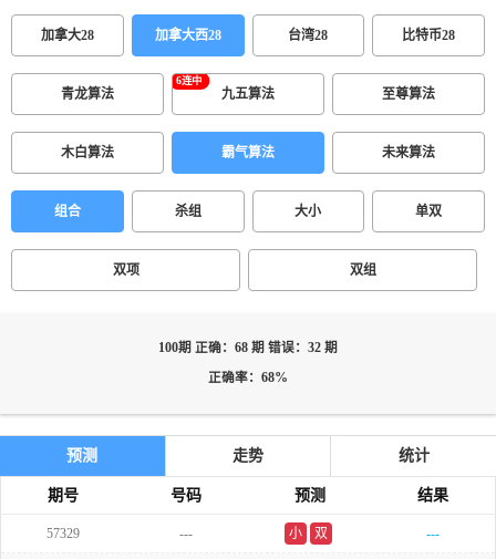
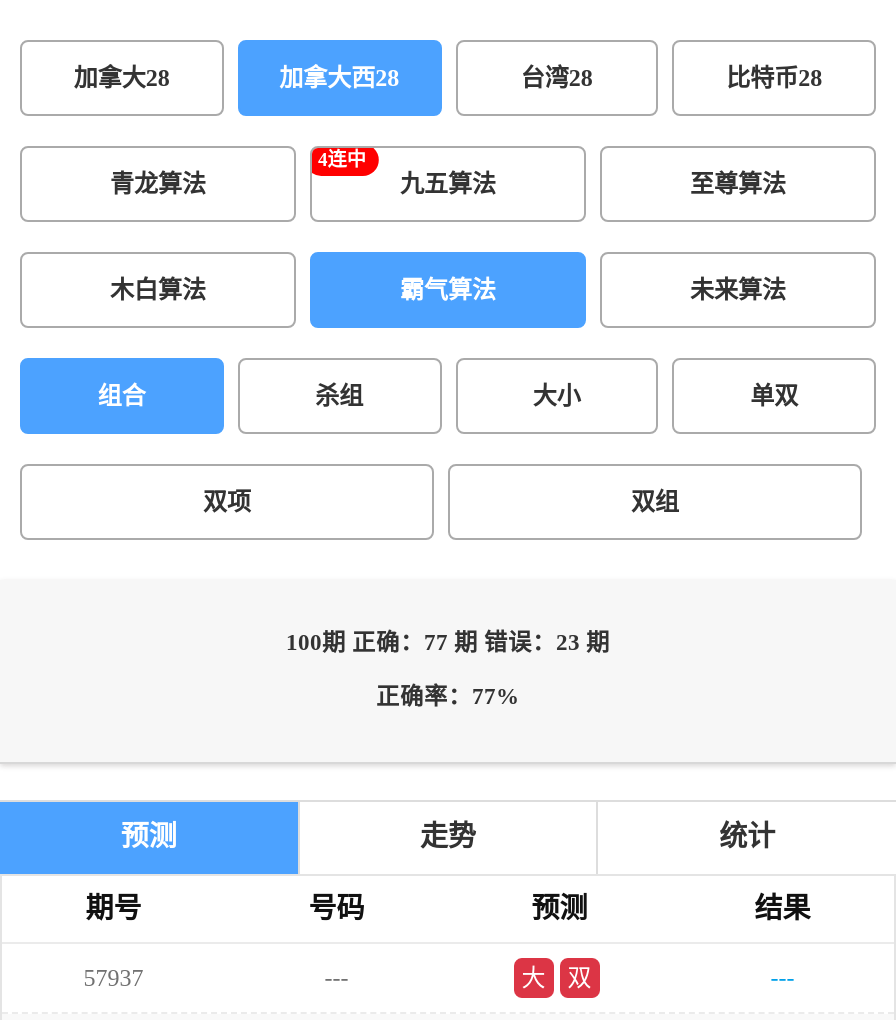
- 100期 正确：68 期 错误：32 期
+ 100期 正确：77 期 错误：23 期

- 正确率：68%
+ 正确率：77%

- 57329
+ 57937

- 小
+ 大
